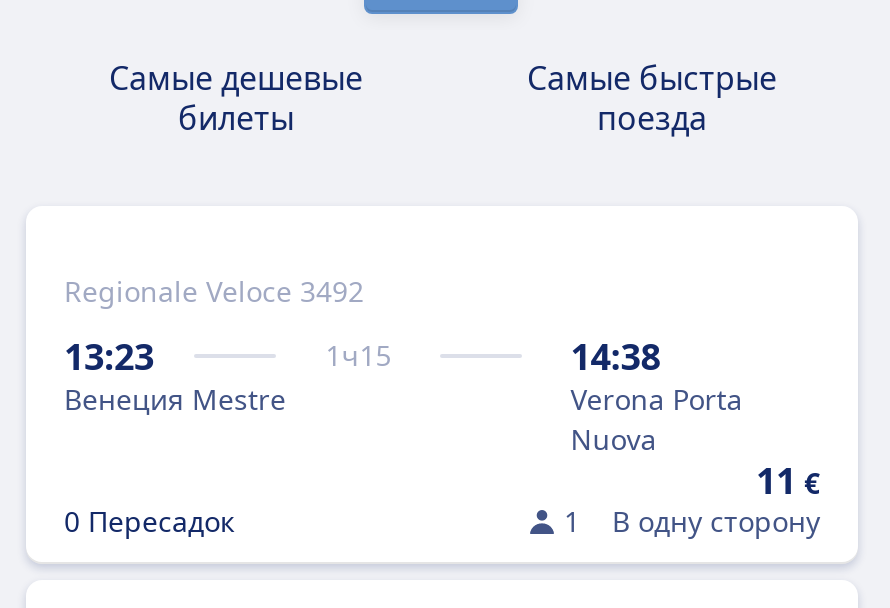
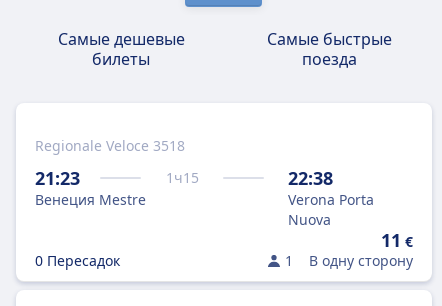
- Regionale Veloce 3492
+ Regionale Veloce 3518

- 13:23
+ 21:23

- 14:38
+ 22:38
